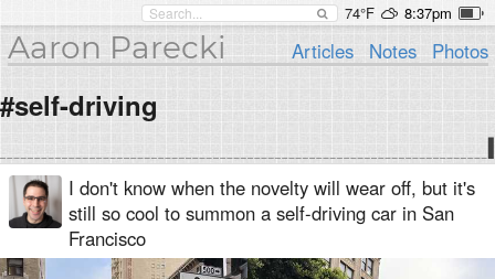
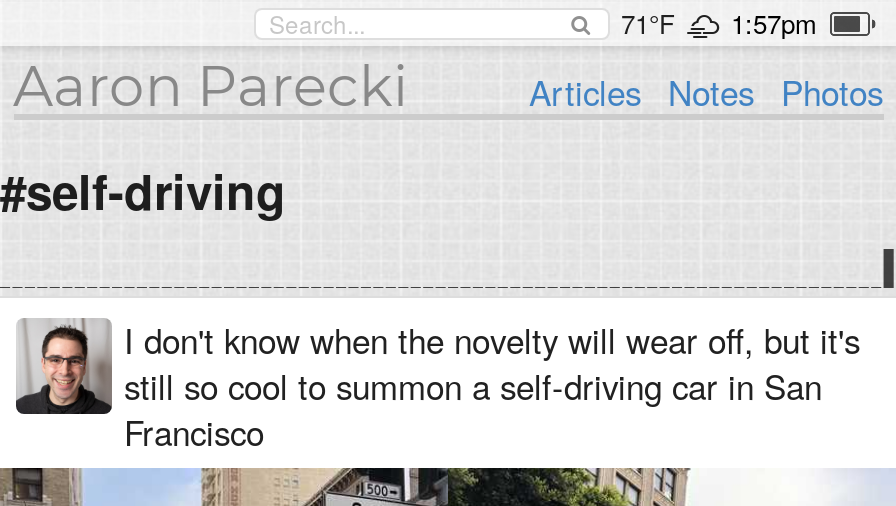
- 74°F
- 8:37pm
+ 71°F
+ 1:57pm
